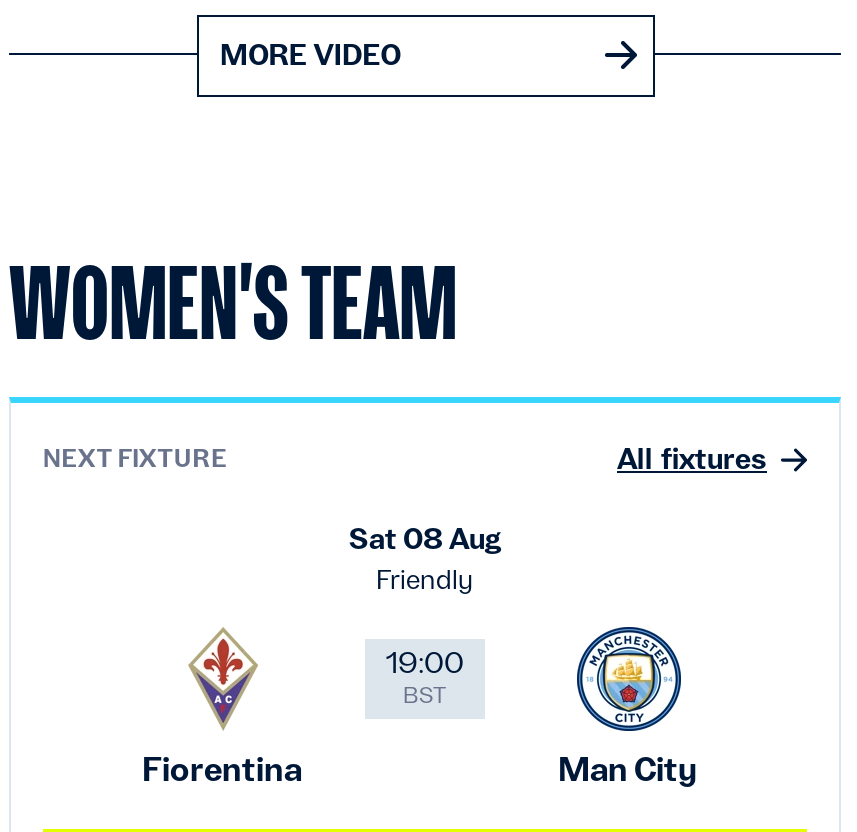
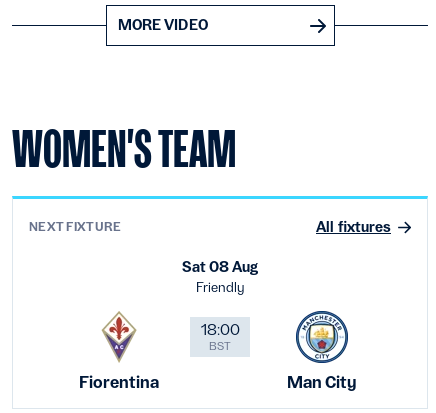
- 19:00
+ 18:00
